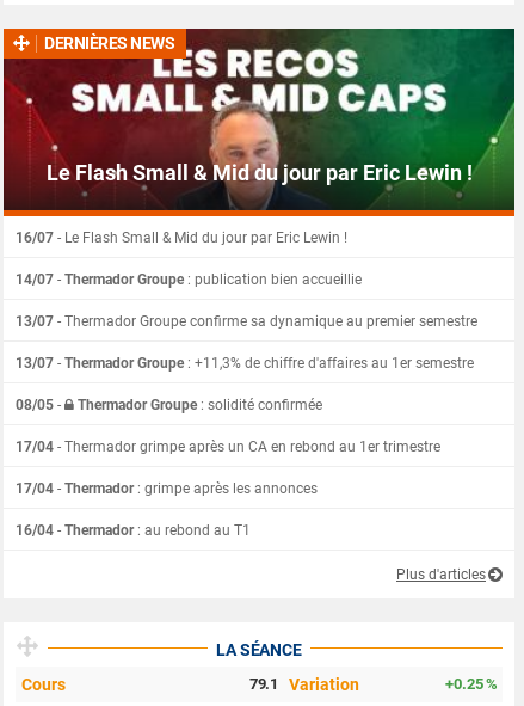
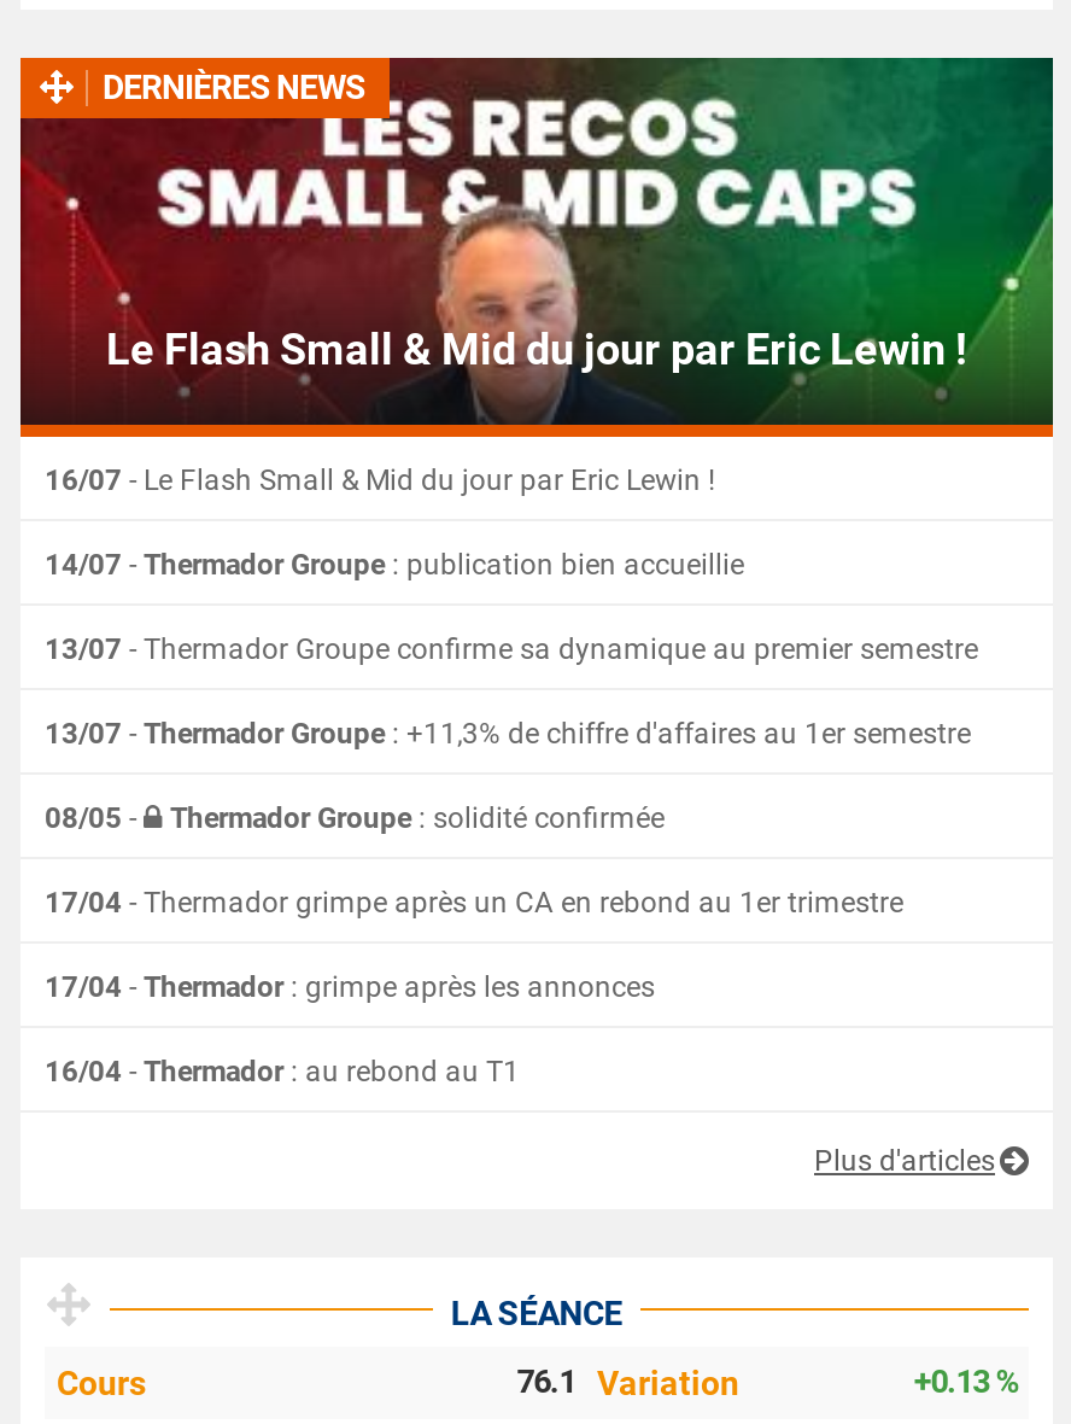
- 79.1 Variation
+ 76.1 Variation

- +0.25 %
+ +0.13 %
